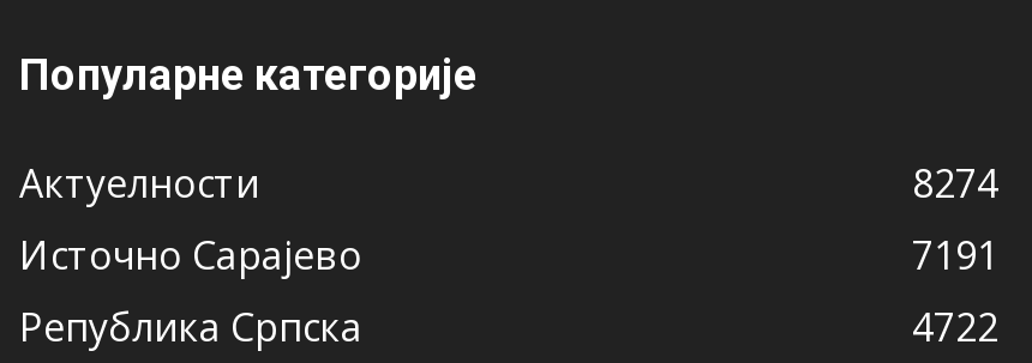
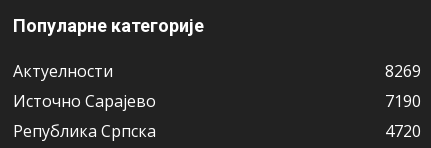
- 8274
+ 8269

- 7191
+ 7190

- 4722
+ 4720
